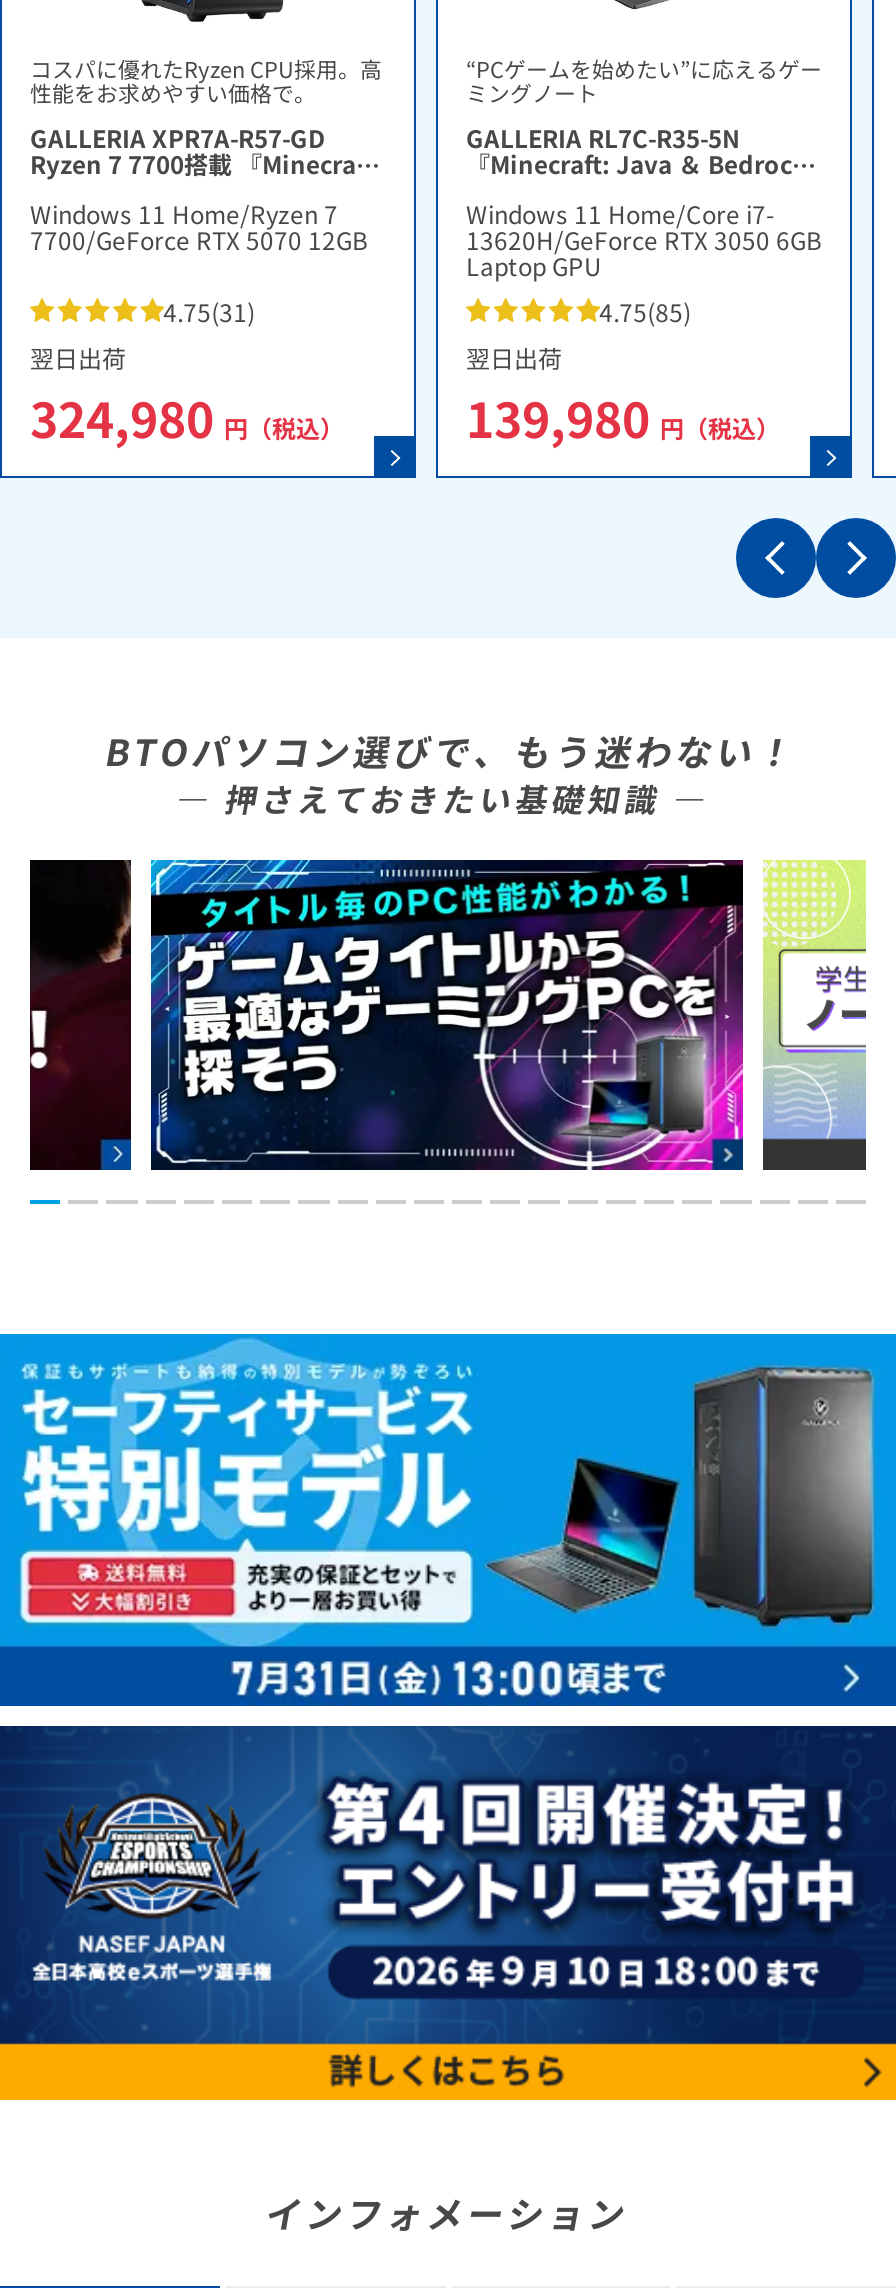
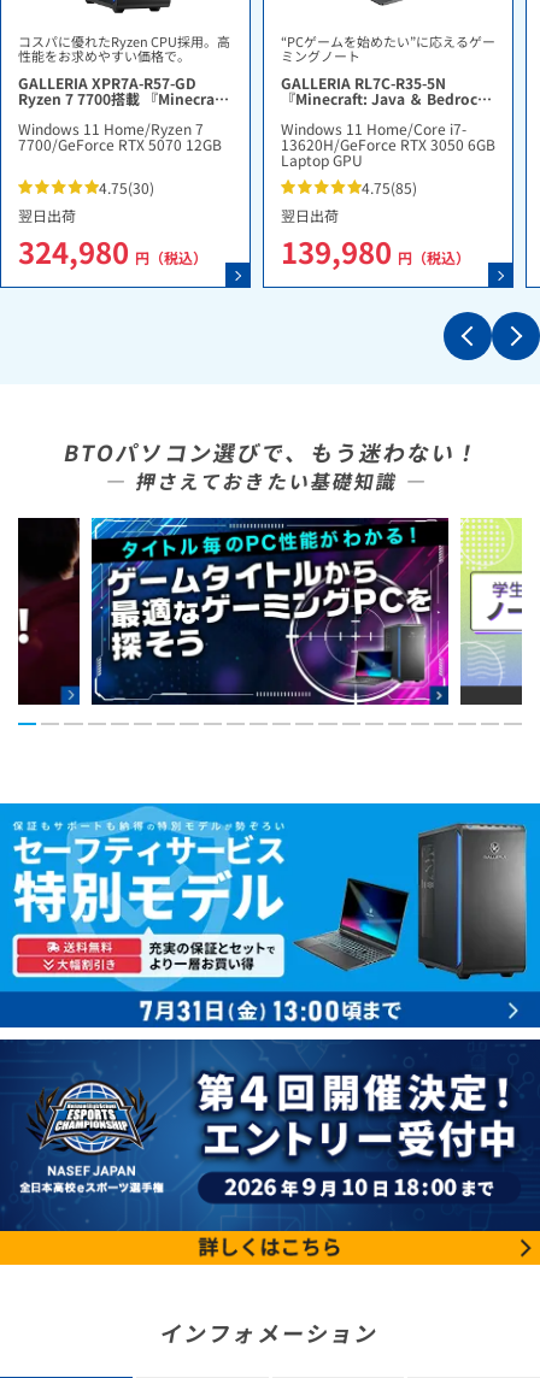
- 4.75(31)
+ 4.75(30)
